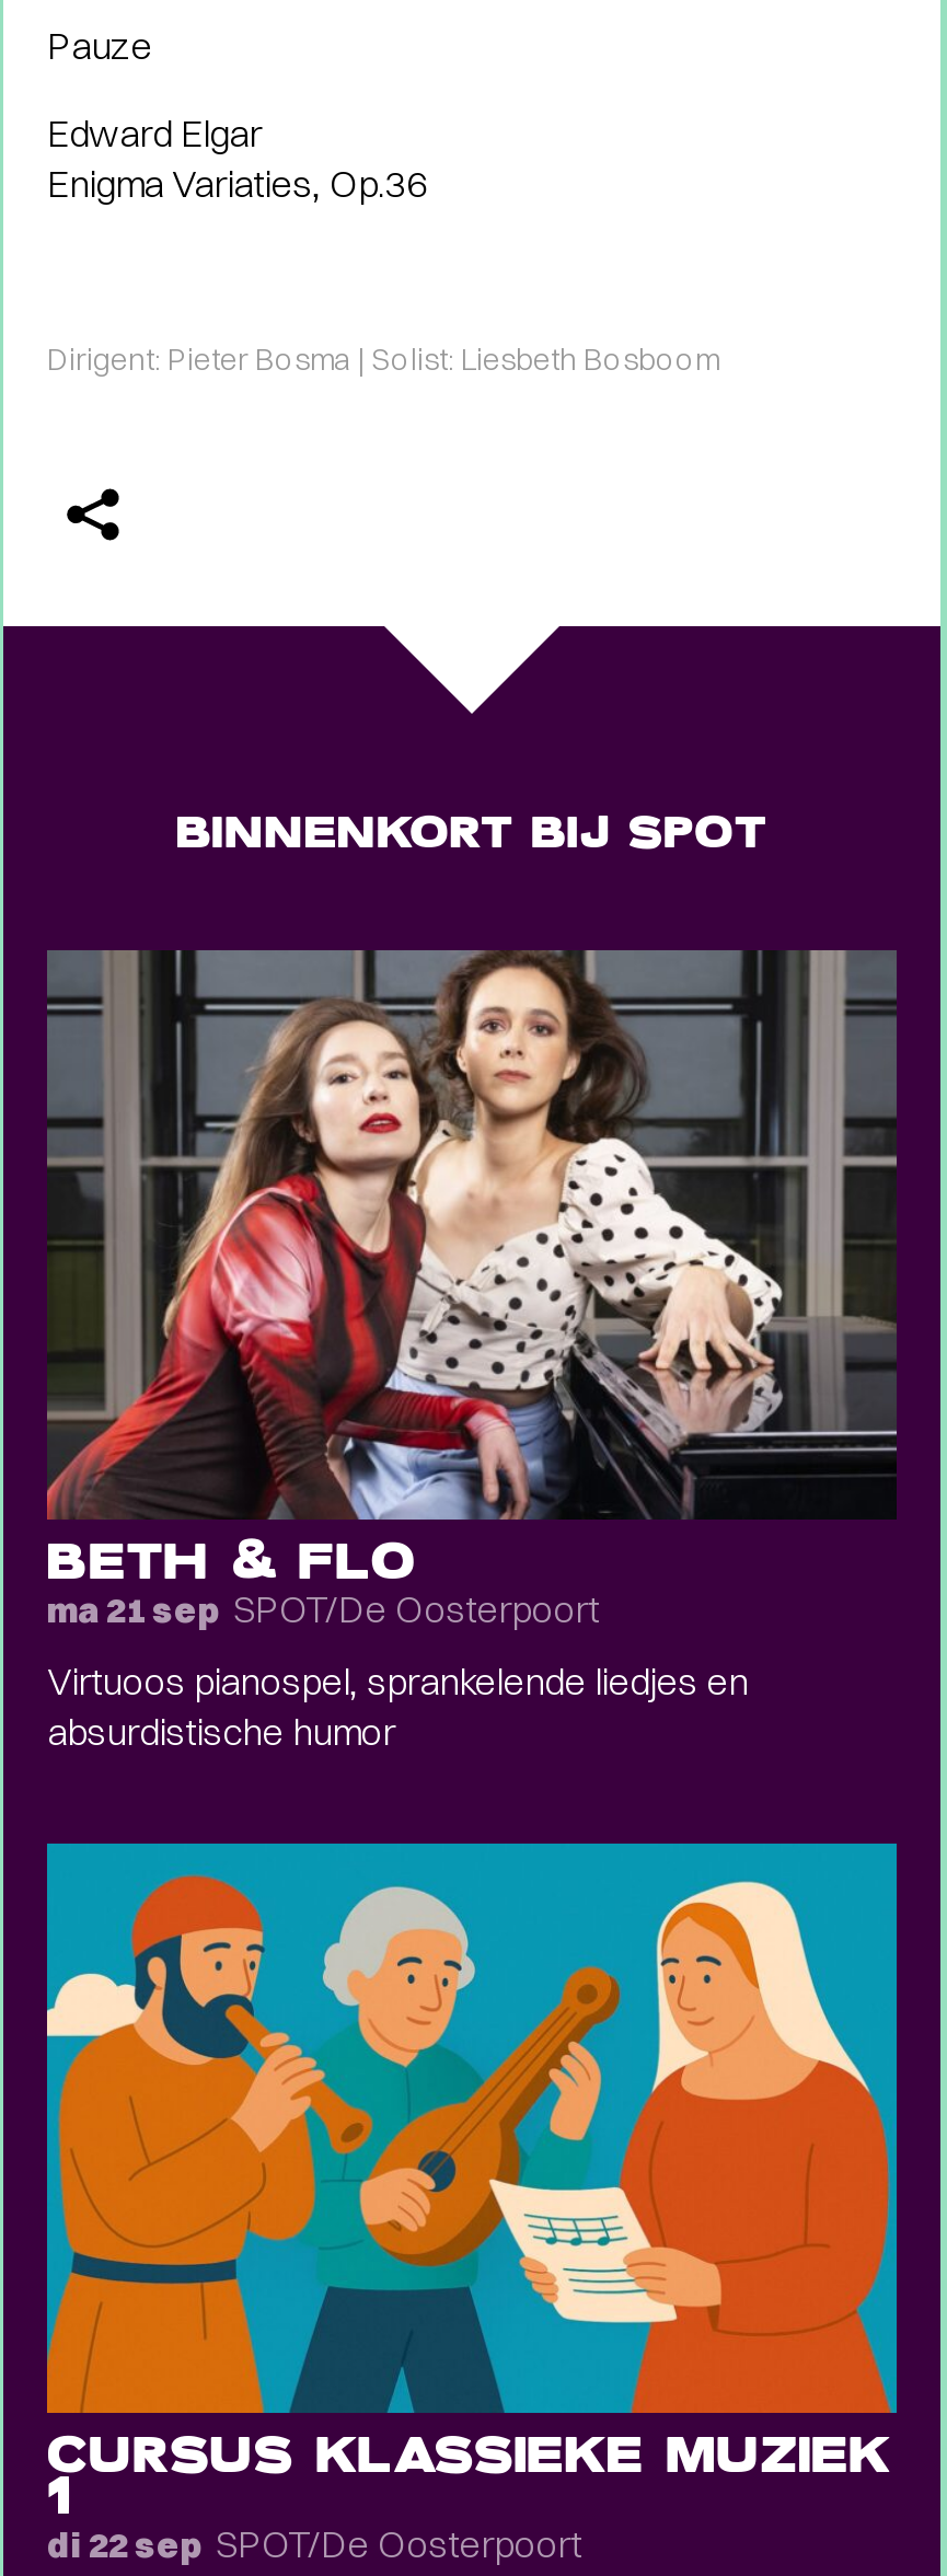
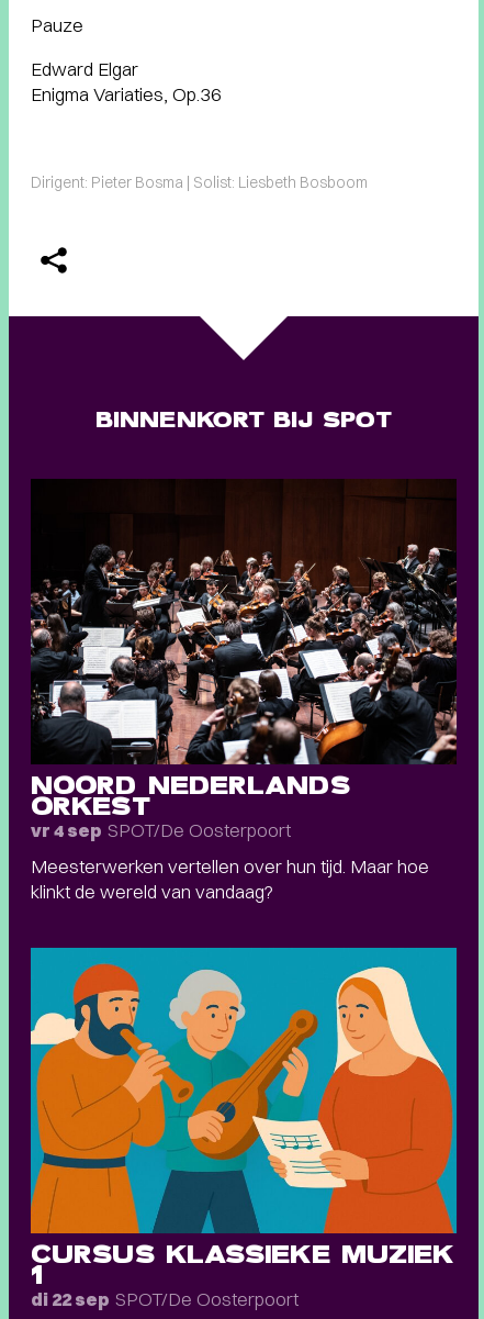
- [image]
- BETH & FLO
- ma 21 sep SPOT/De Oosterpoort
+ [image]
+ NOORD NEDERLANDS
+ ORKEST
+ vr 4 sep SPOT/De Oosterpoort

- Virtuoos pianospel, sprankelende liedjes en
- absurdistische humor
+ Meesterwerken vertellen over hun tijd. Maar hoe
+ klinkt de wereld van vandaag?
